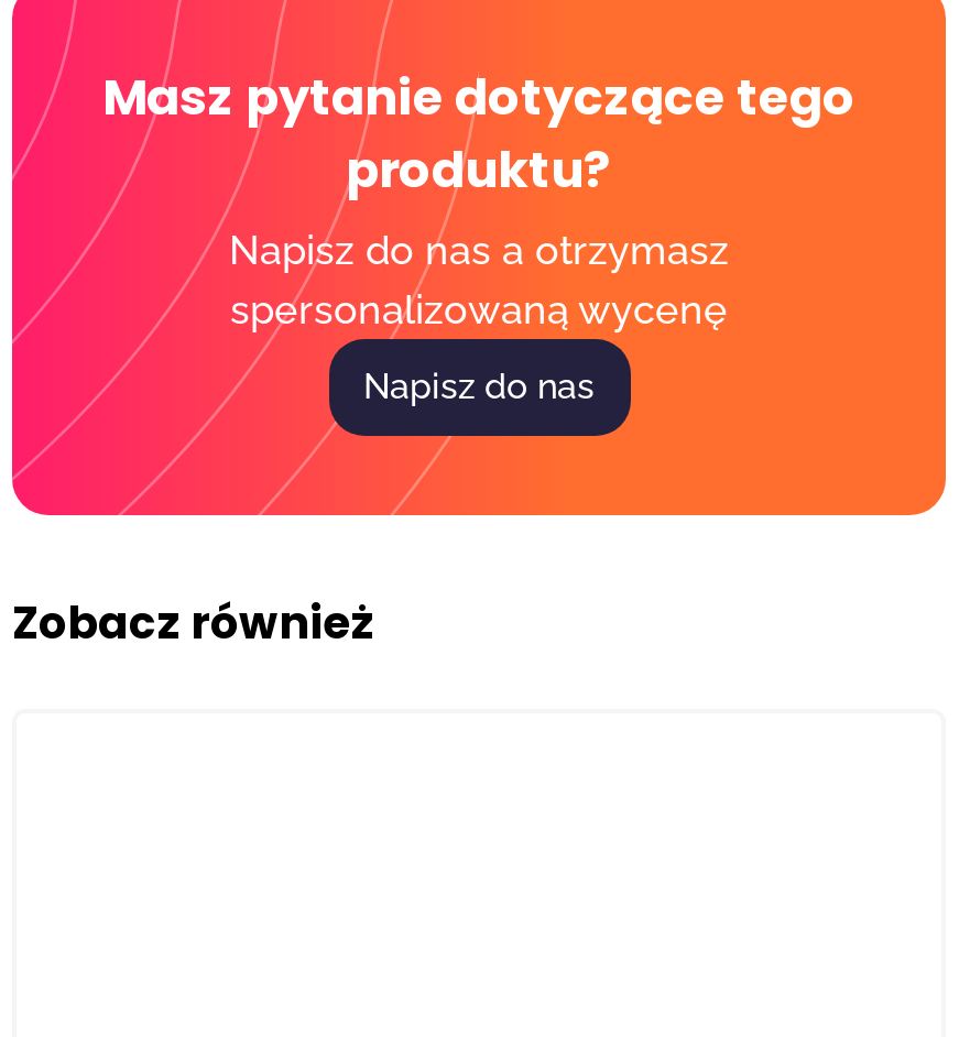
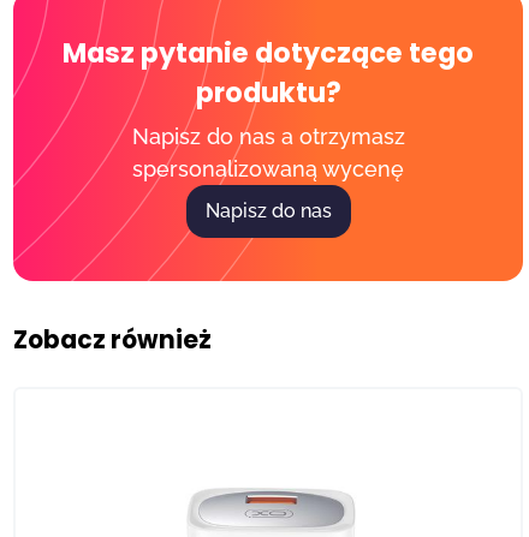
+ [image]
